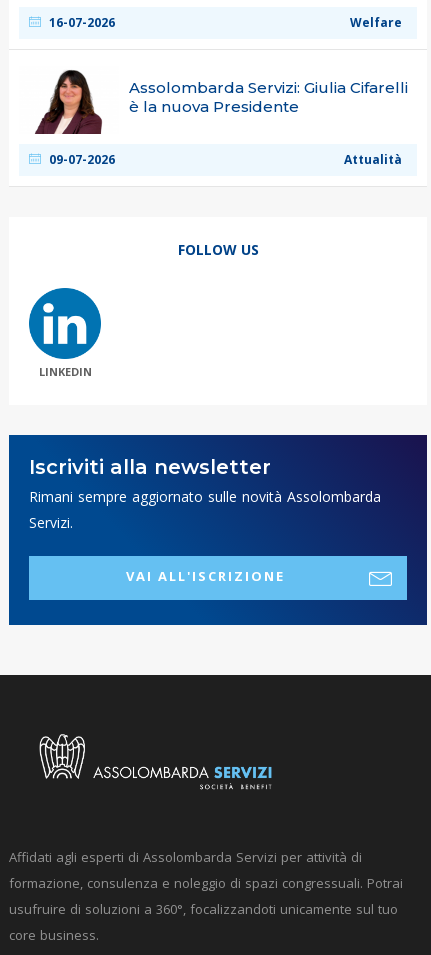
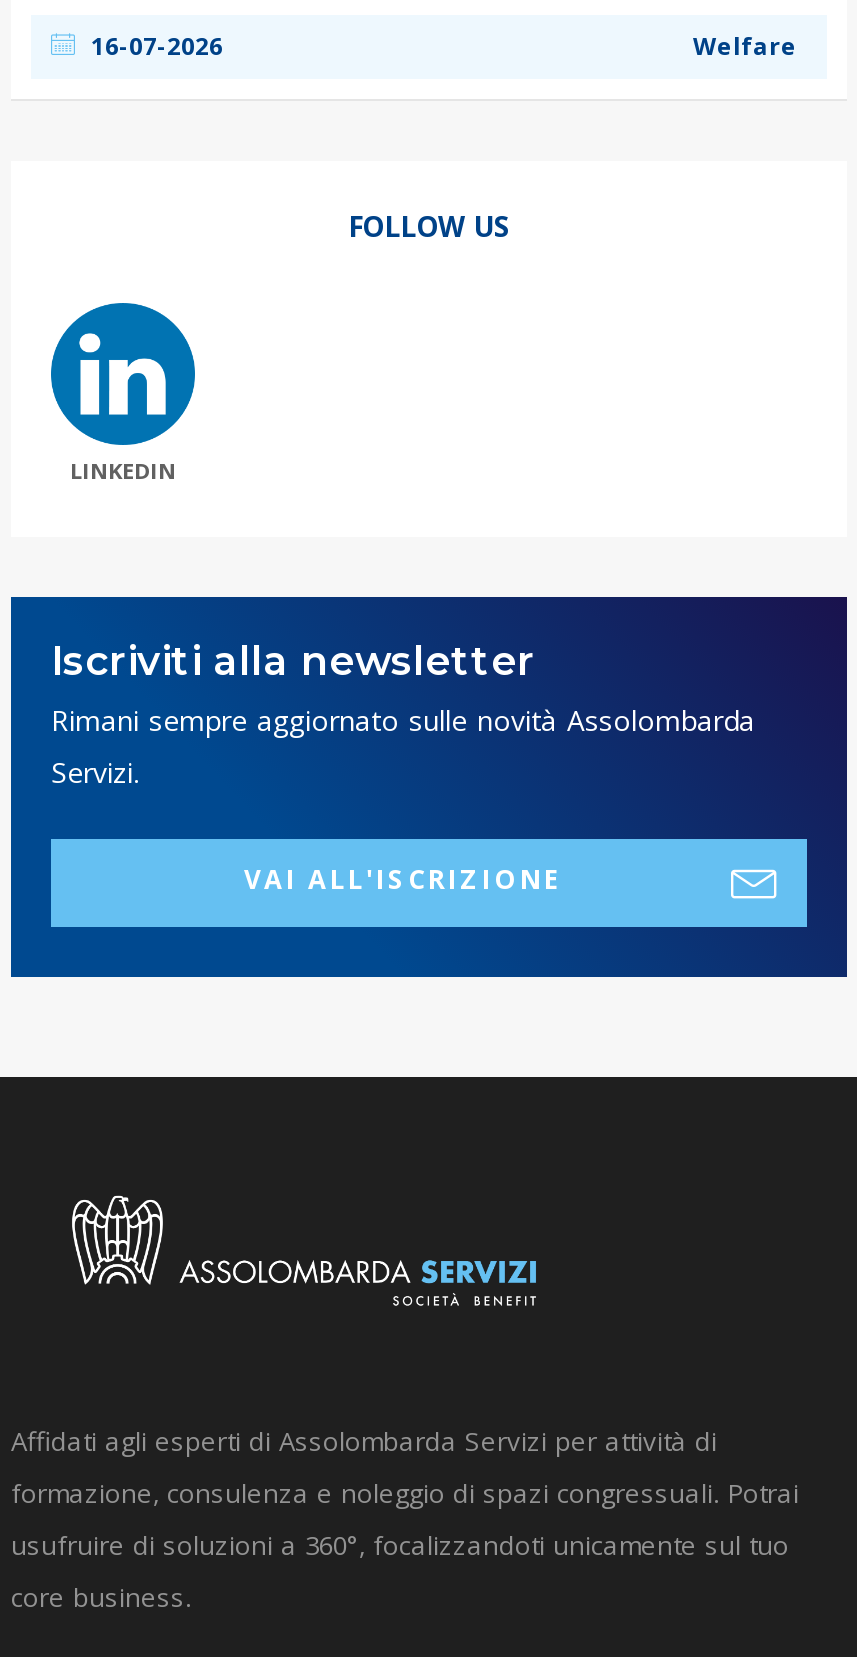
- [image]
- Assolombarda Servizi: Giulia Cifarelli
- è la nuova Presidente
- 09-07-2026
- Attualità
